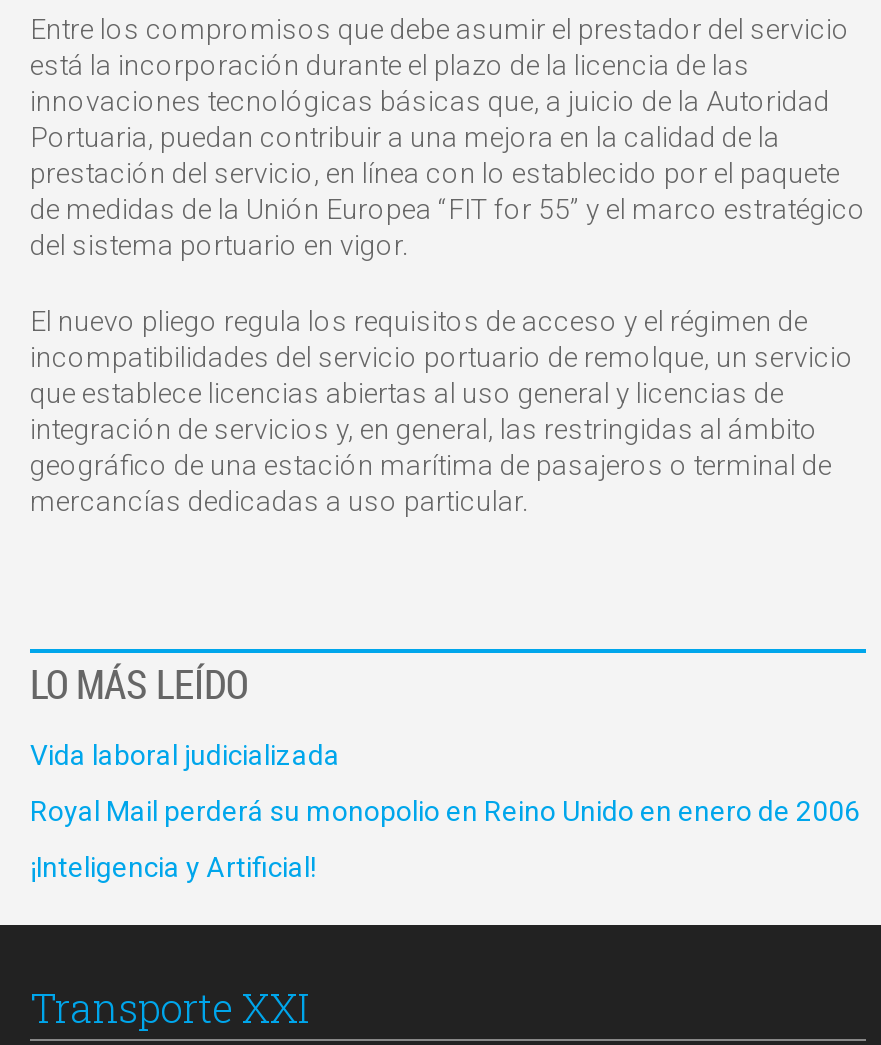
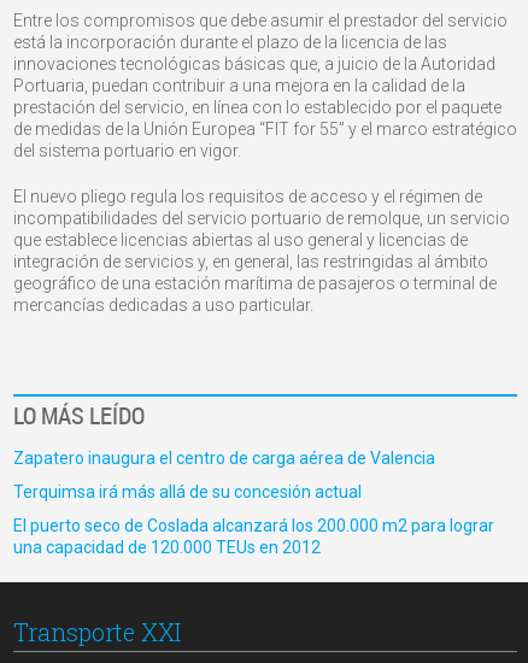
- Vida laboral judicializada
+ Zapatero inaugura el centro de carga aérea de Valencia

- Royal Mail perderá su monopolio en Reino Unido en enero de 2006
+ Terquimsa irá más allá de su concesión actual

- ¡Inteligencia y Artificial!
+ El puerto seco de Coslada alcanzará los 200.000 m2 para lograr
+ una capacidad de 120.000 TEUs en 2012
